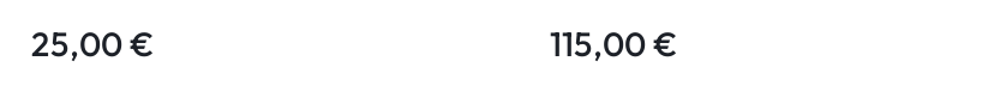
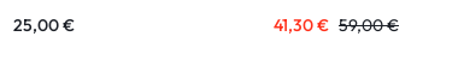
- 115,00 €
+ 41,30€ 59,00€
